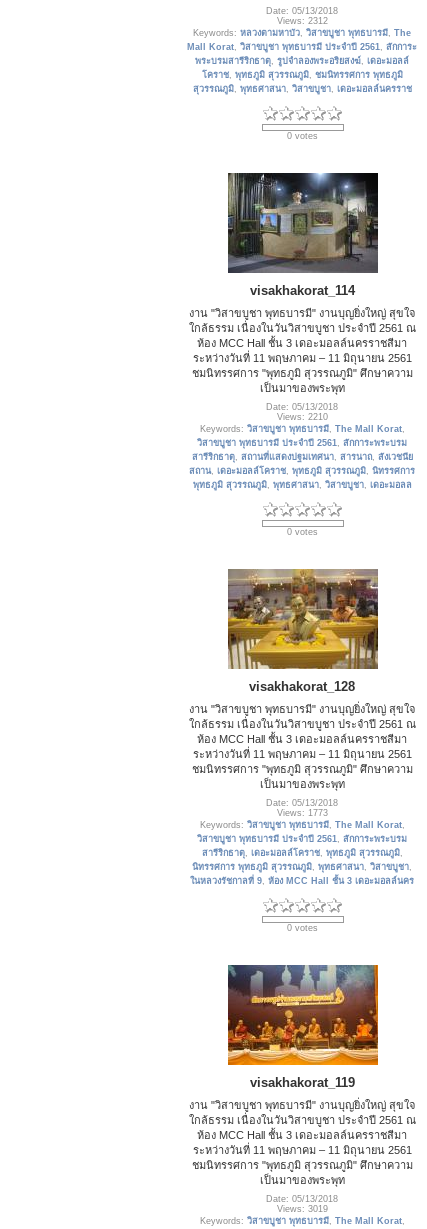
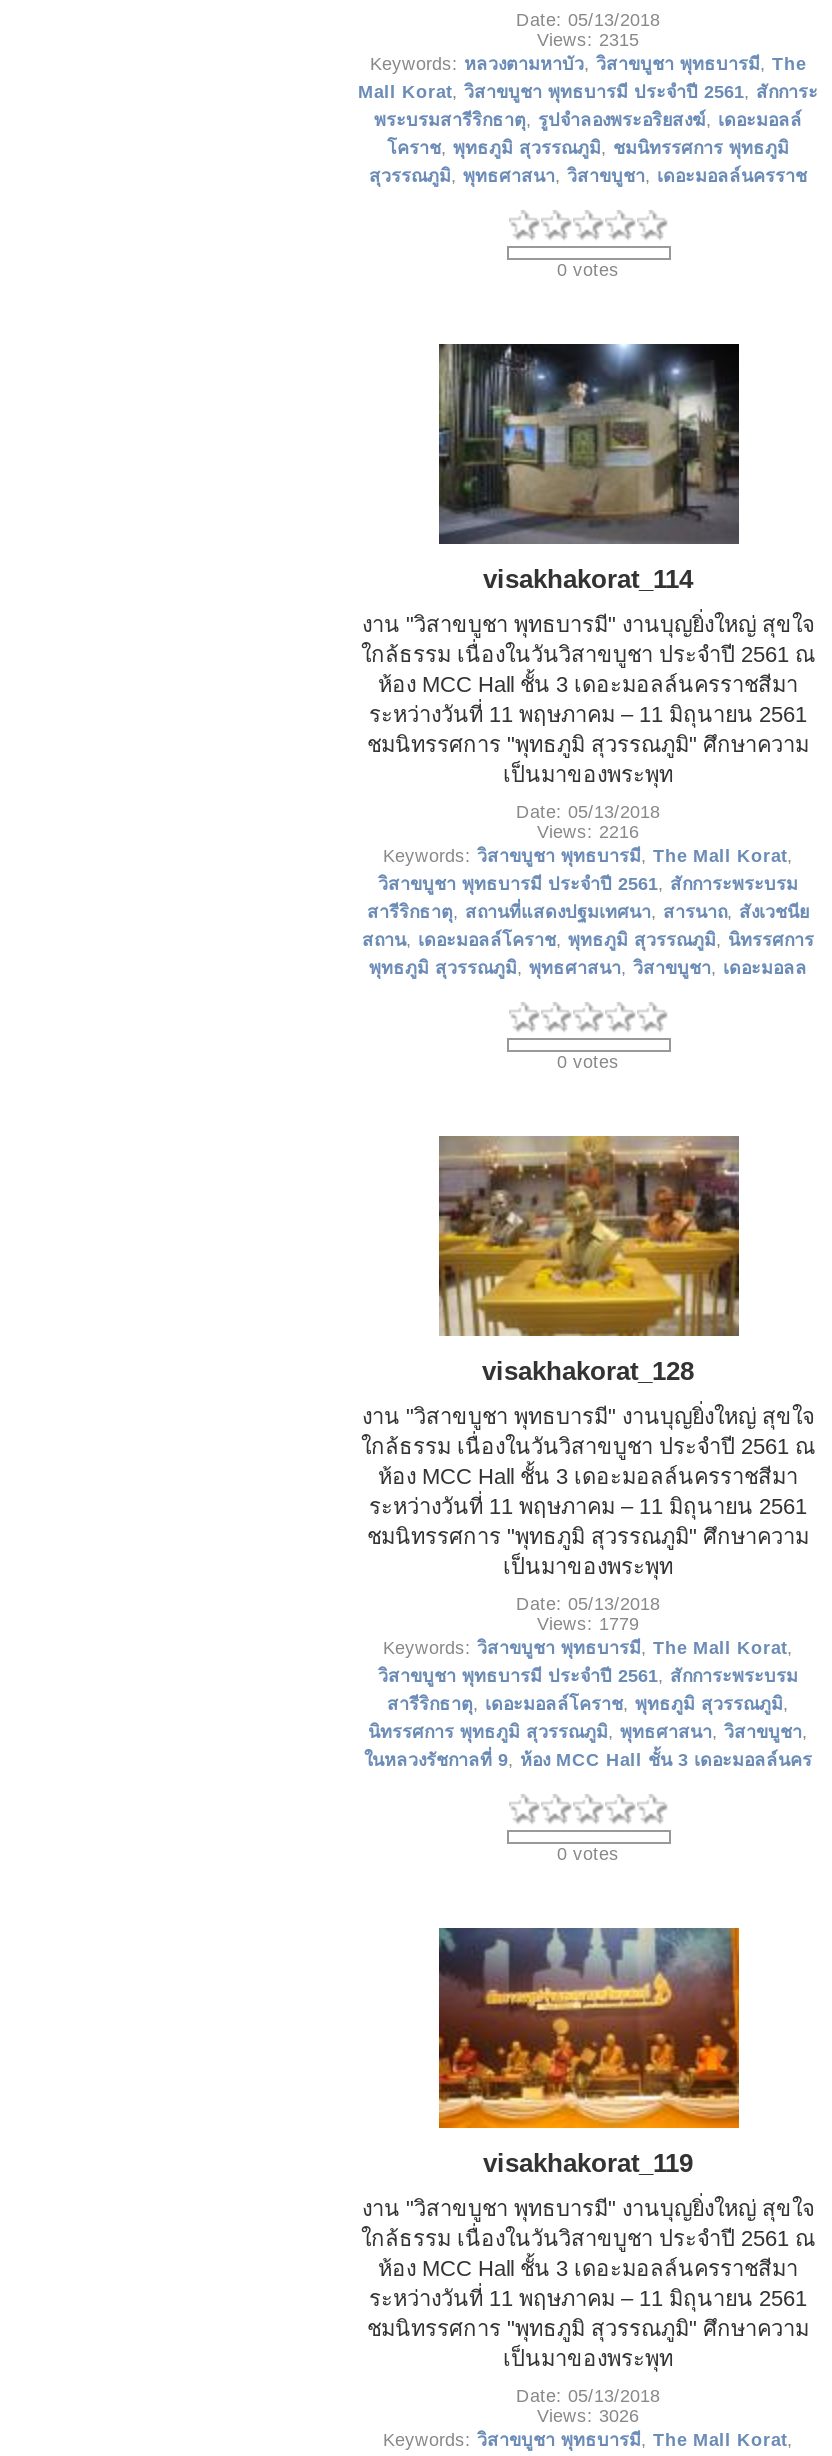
- Views: 2312
+ Views: 2315

- Views: 2210
+ Views: 2216

- Views: 1773
+ Views: 1779

- Views: 3019
+ Views: 3026
